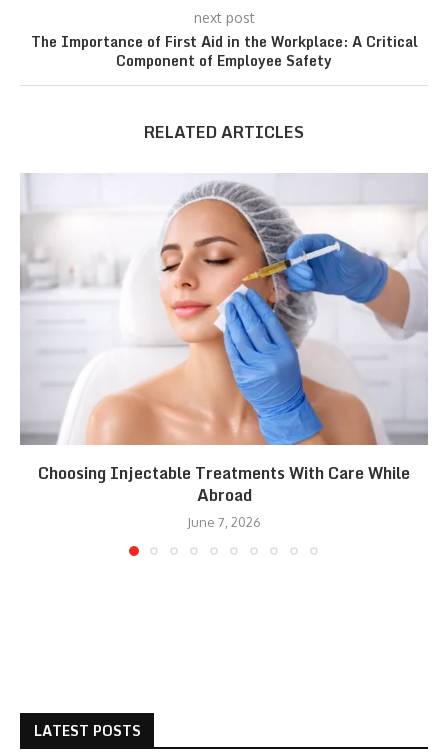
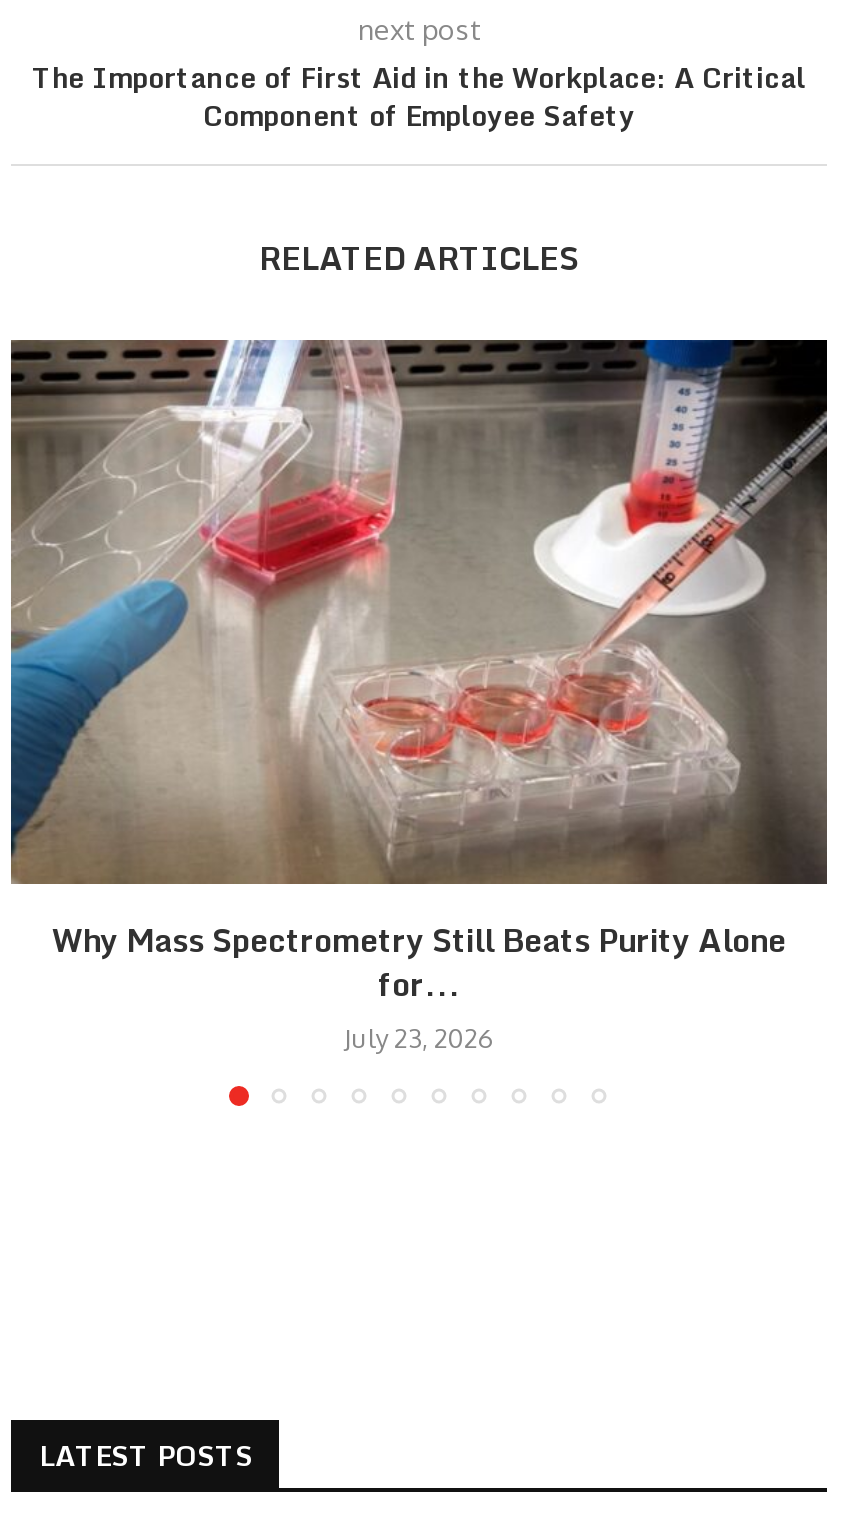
- [image]
- Choosing Injectable Treatments With Care While
- Abroad
- June 7, 2026
+ [image]
+ Why Mass Spectrometry Still Beats Purity Alone
+ for...
+ July 23, 2026
